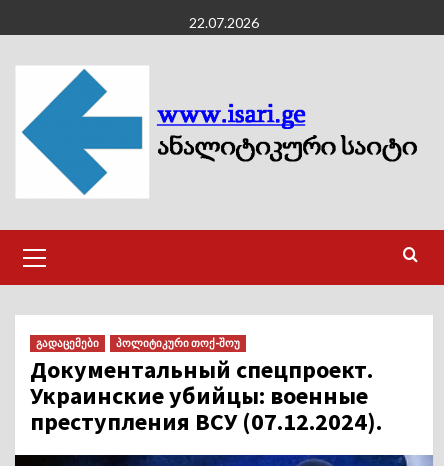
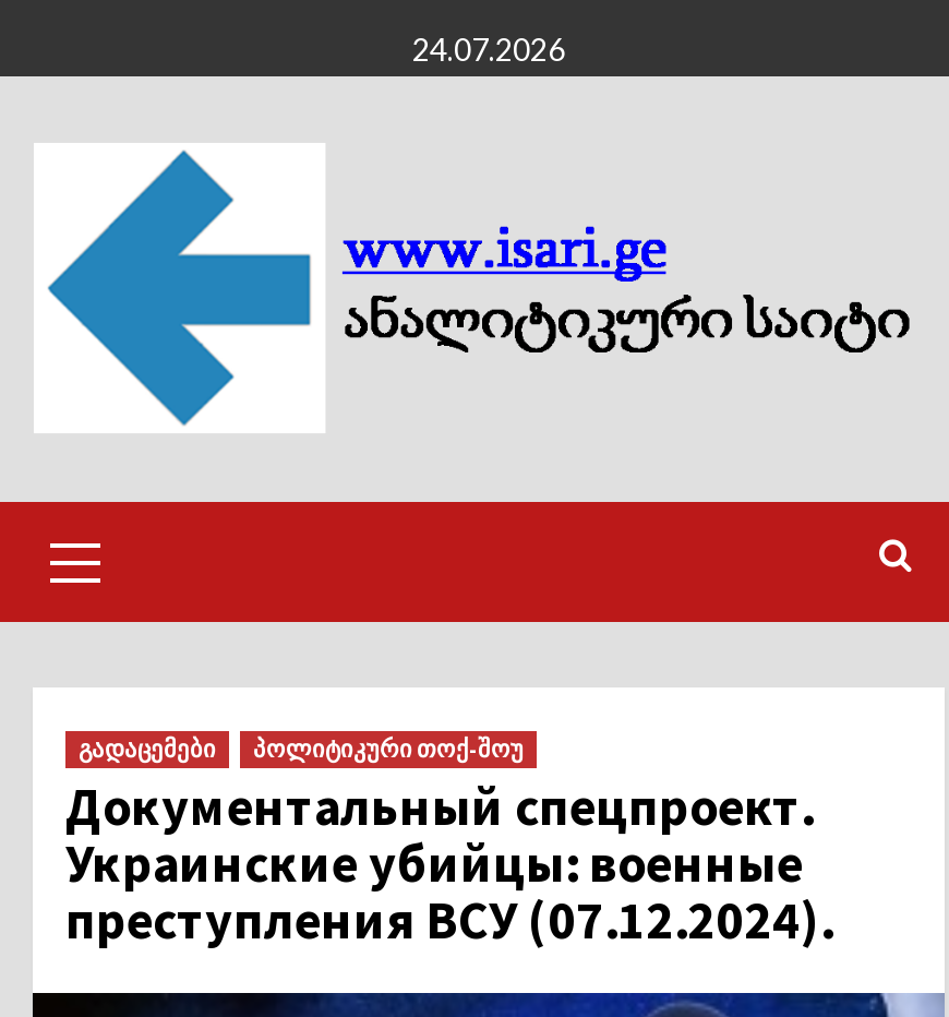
- 22.07.2026
+ 24.07.2026
